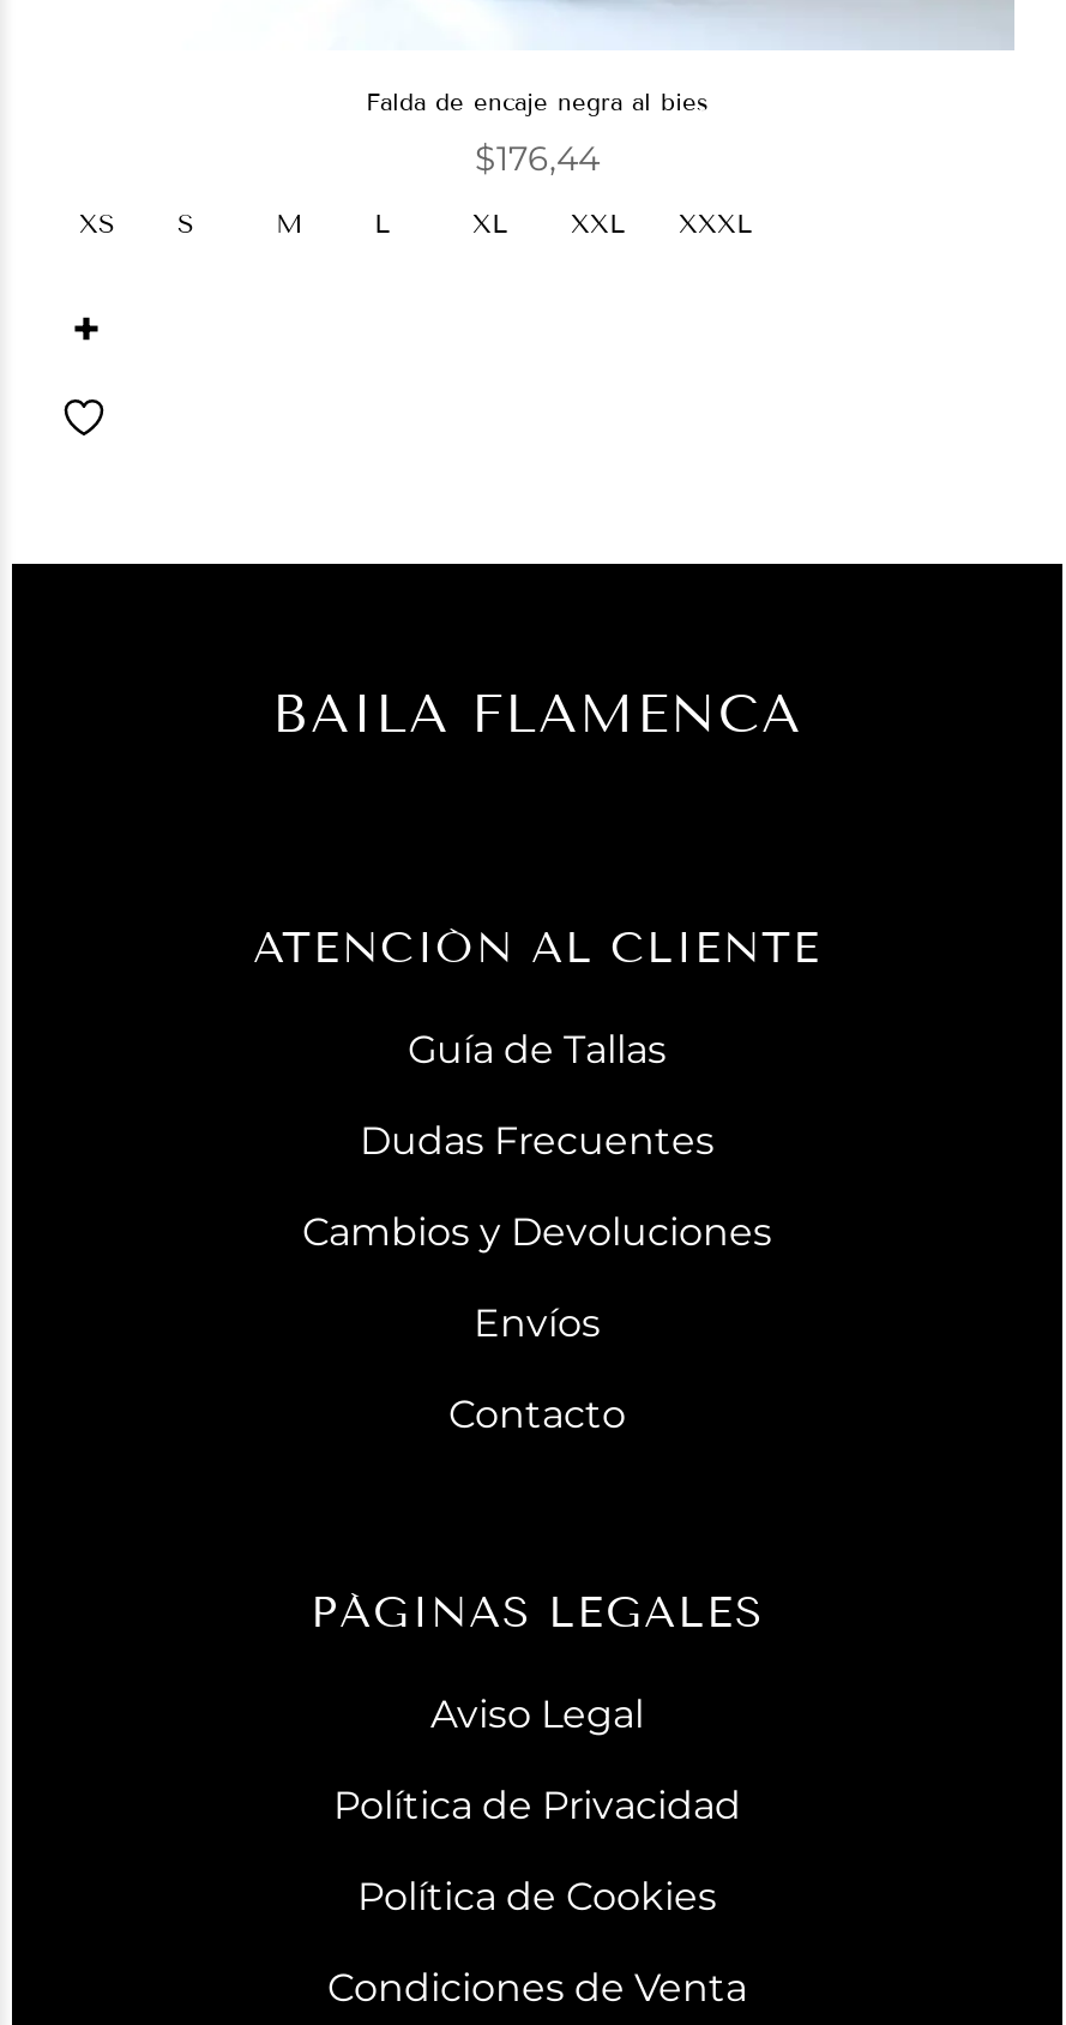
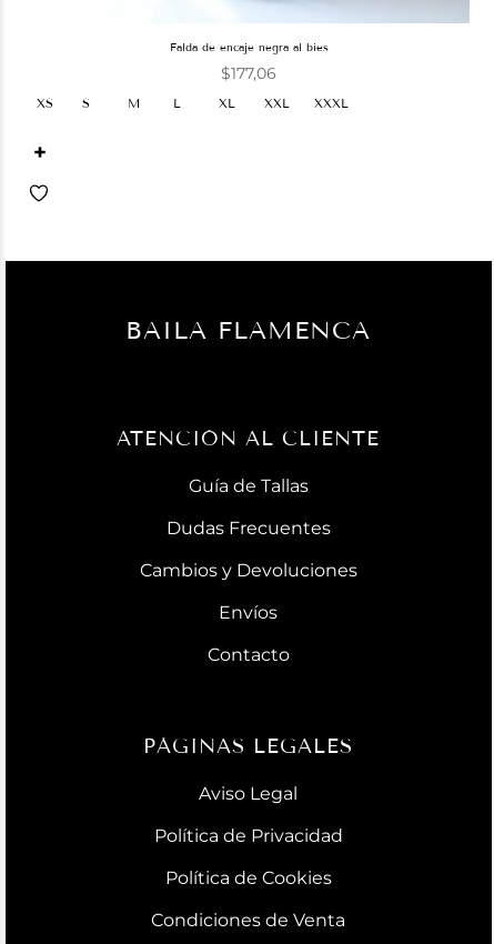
- $176,44
+ $177,06
